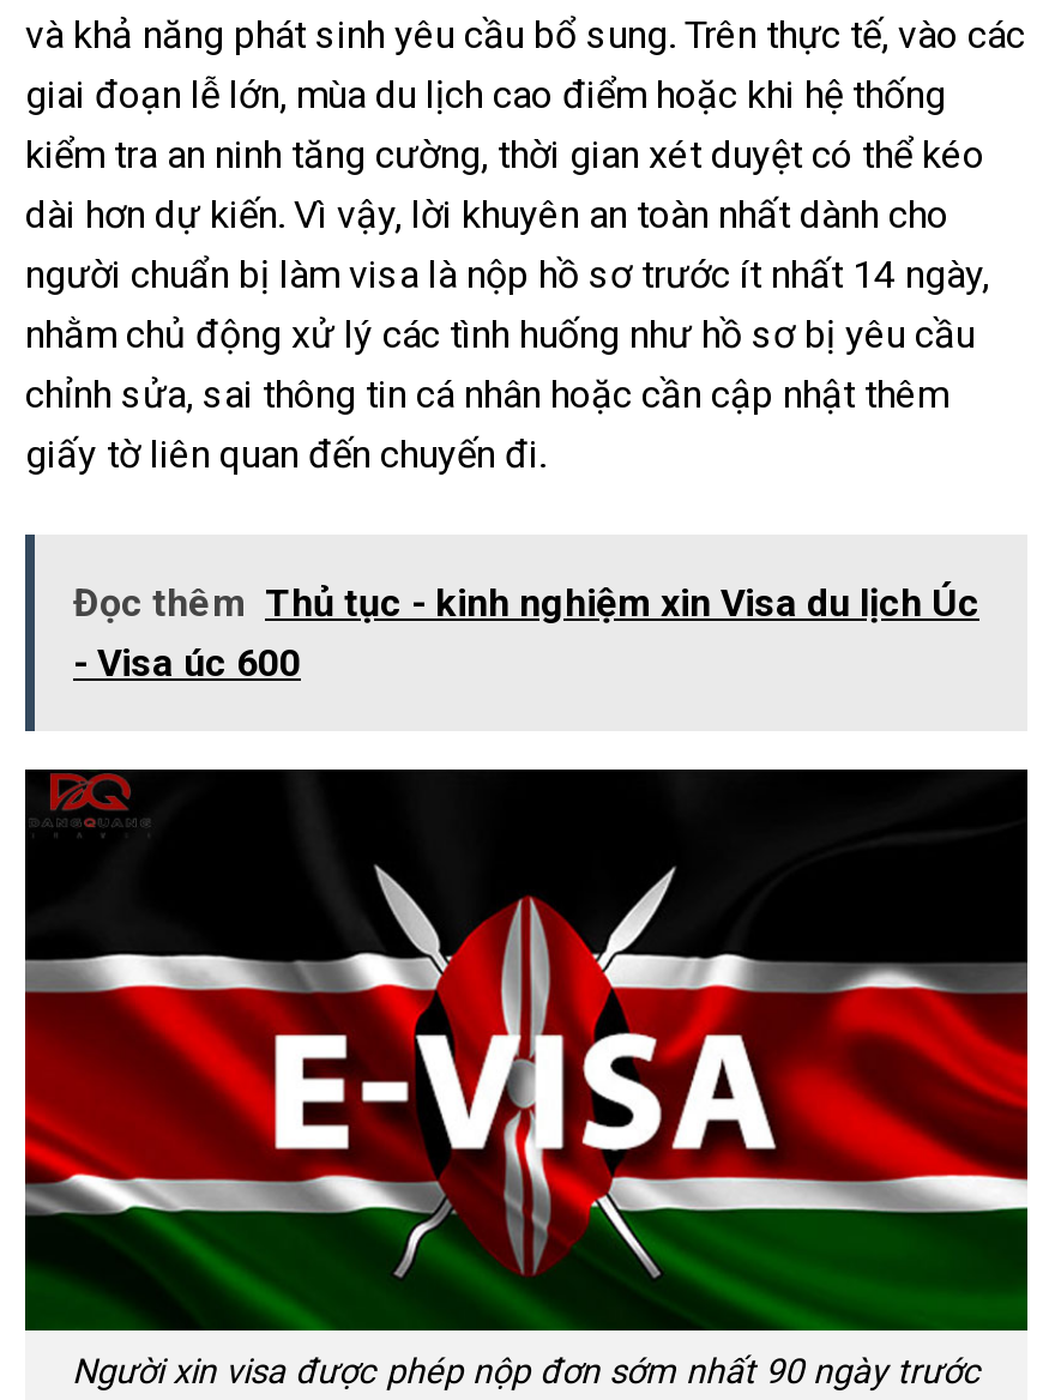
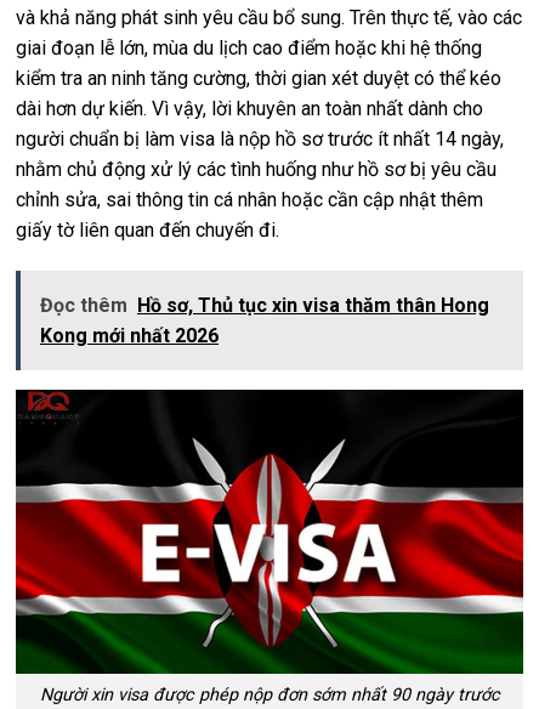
- Đọc thêm Thủ tục - kinh nghiệm xin Visa du lịch Úc
- - Visa úc 600
+ Đọc thêm Hồ sơ, Thủ tục xin visa thăm thân Hong
+ Kong mới nhất 2026
